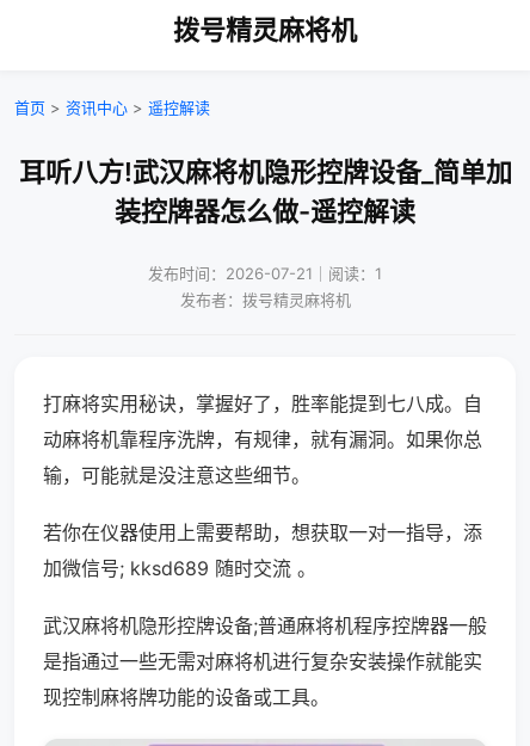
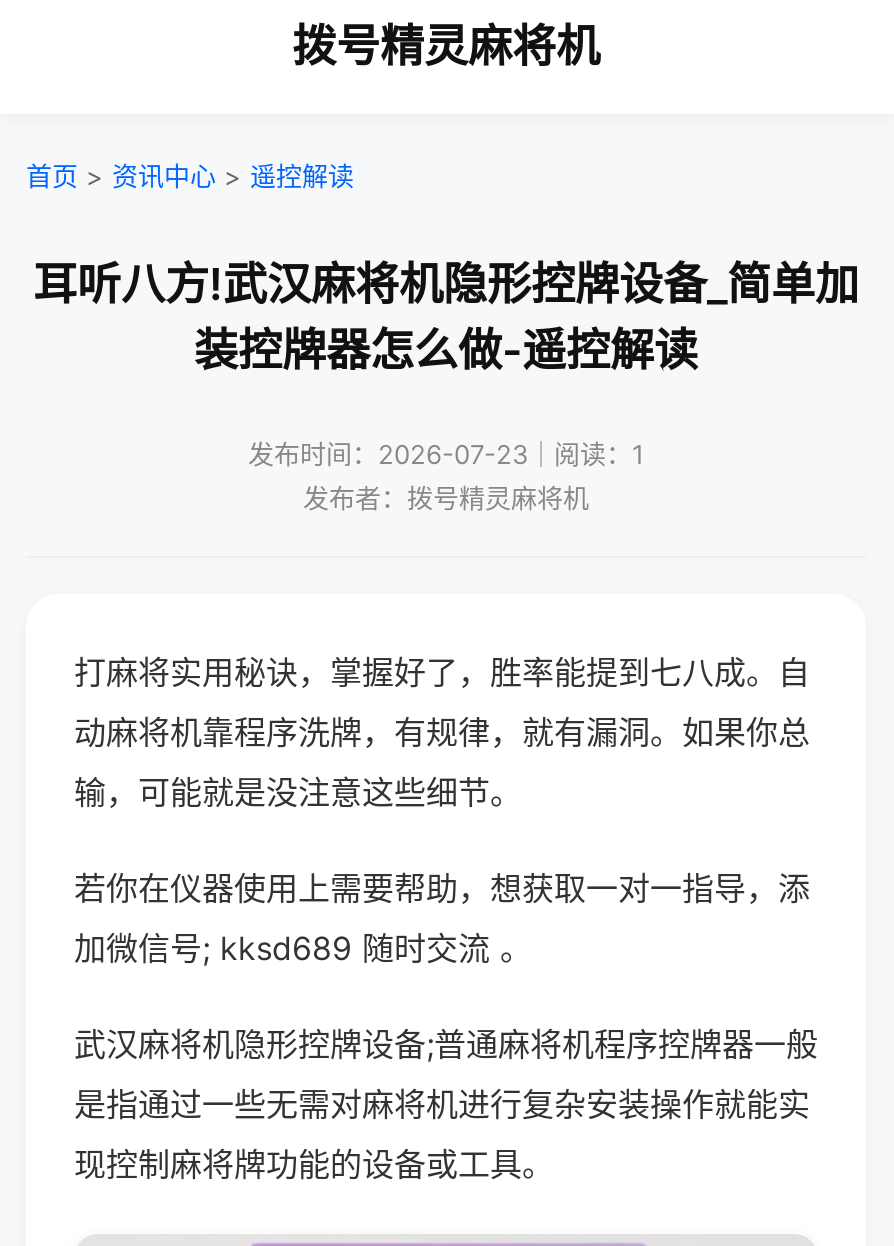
- 发布时间：2026-07-21｜阅读：1
+ 发布时间：2026-07-23｜阅读：1
